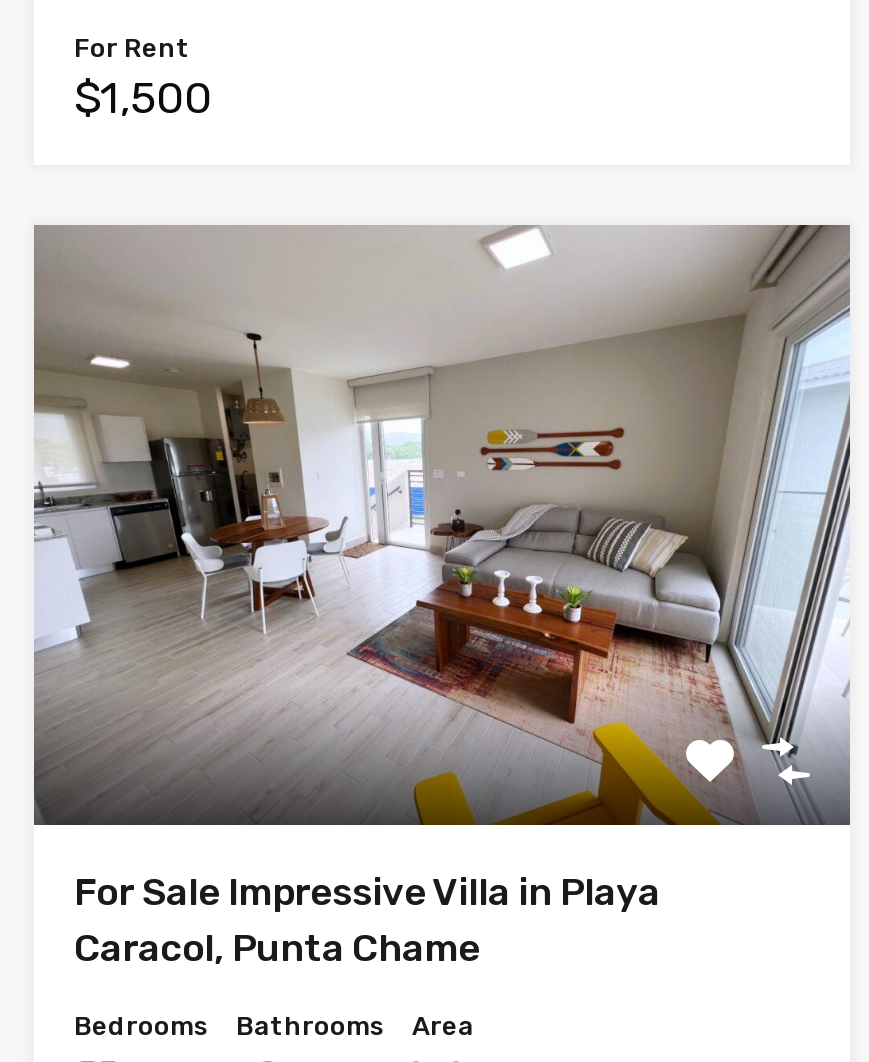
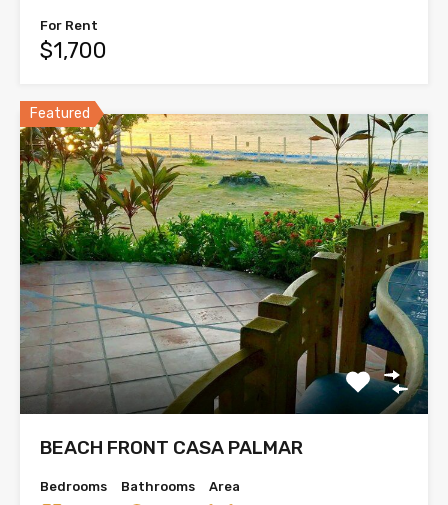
- $1,500
+ $1,700
+ Featured

- [image]
- For Sale Impressive Villa in Playa
- Caracol, Punta Chame
+ [image]
+ BEACH FRONT CASA PALMAR
